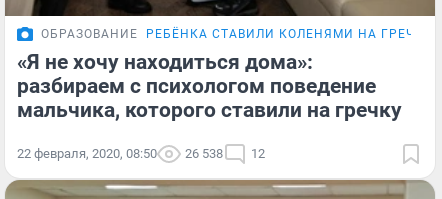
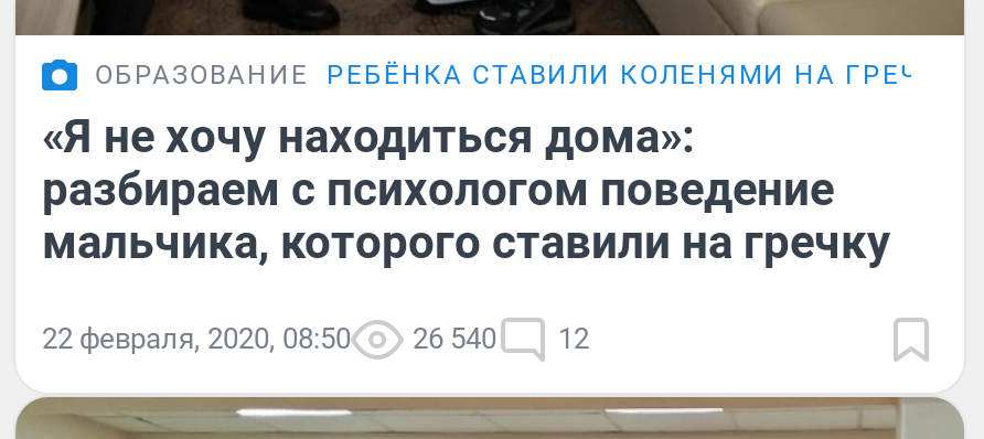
- 22 февраля, 2020, 08:50 26 538 12
+ 22 февраля, 2020, 08:50 26 540 12
